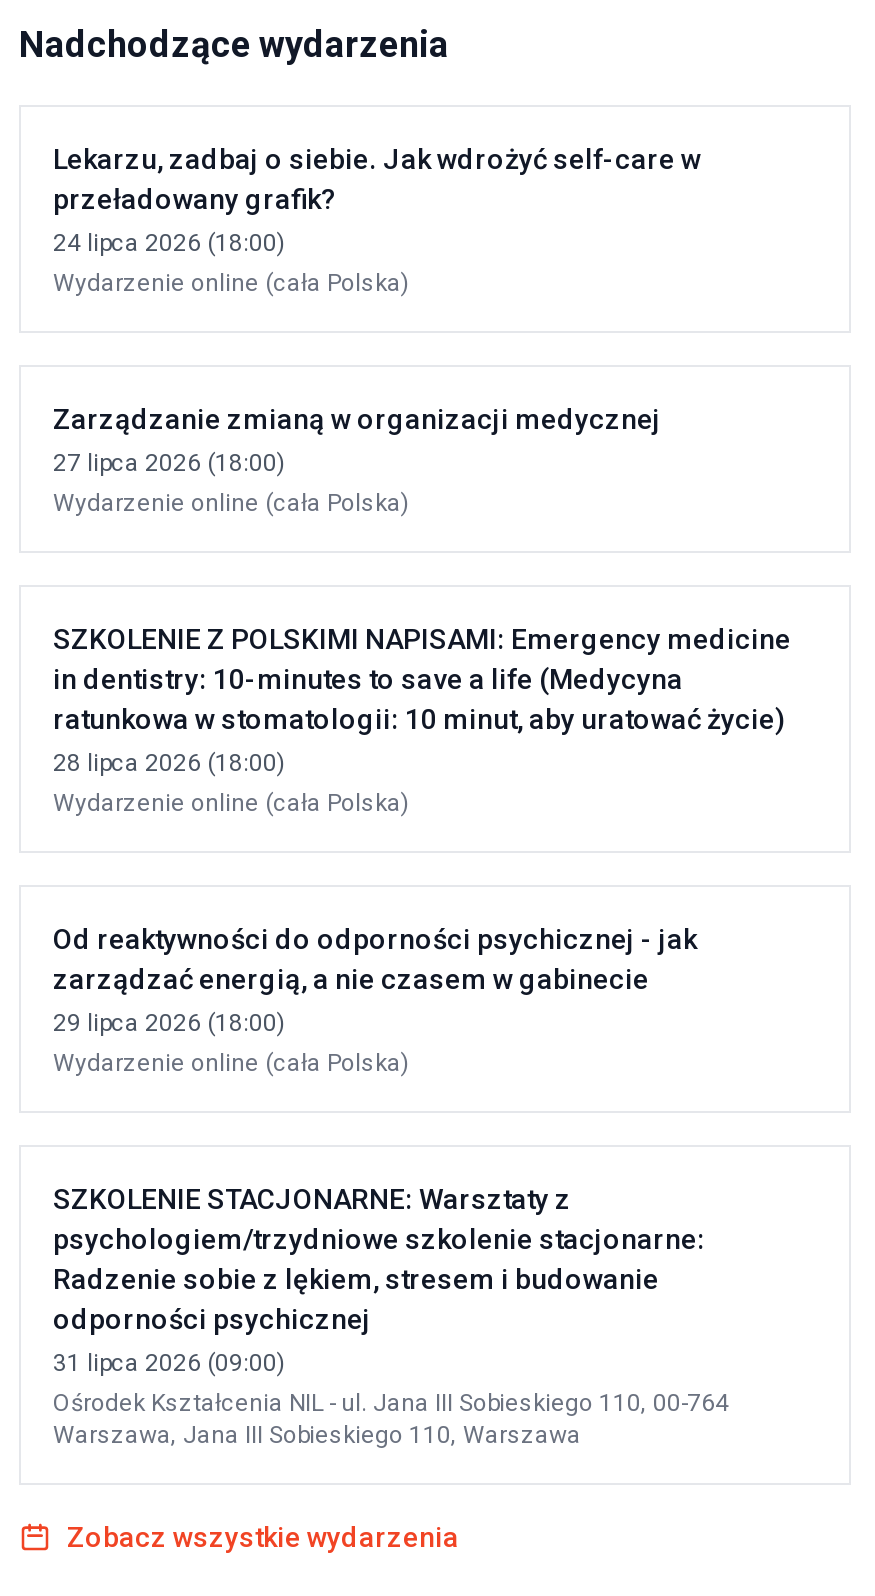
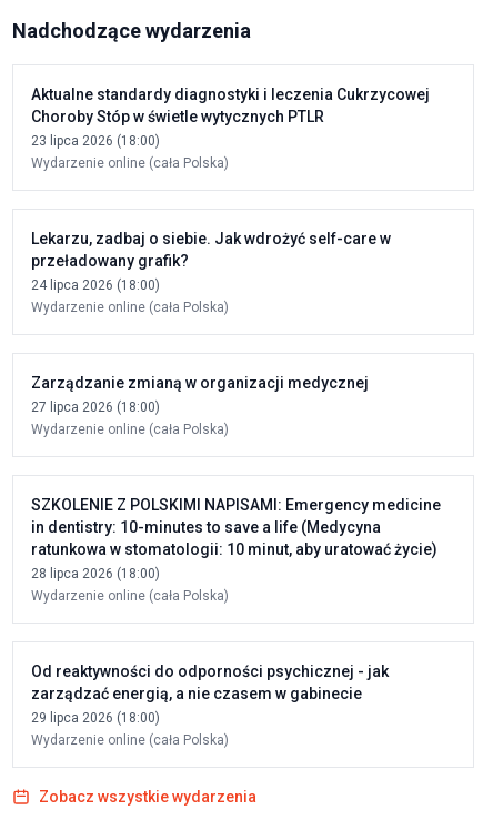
+ Aktualne standardy diagnostyki i leczenia Cukrzycowej
+ Choroby Stóp w świetle wytycznych PTLR
+ 23 lipca 2026 (18:00)
+ Wydarzenie online (cała Polska)

moved down: Lekarzu, zadbaj o siebie. Jak wdrożyć self-care w | przeładowany grafik? | 24 lipca 2026 (18:00) | ... | 29 lipca 2026 (18:00) | Wydarzenie online (cała Polska)

- SZKOLENIE STACJONARNE: Warsztaty z
- psychologiem/trzydniowe szkolenie stacjonarne:
- Radzenie sobie z lękiem, stresem i budowanie
- odporności psychicznej
- 31 lipca 2026 (09:00)
- Ośrodek Kształcenia NIL - ul. Jana III Sobieskiego 110, 00-764
- Warszawa, Jana III Sobieskiego 110, Warszawa
